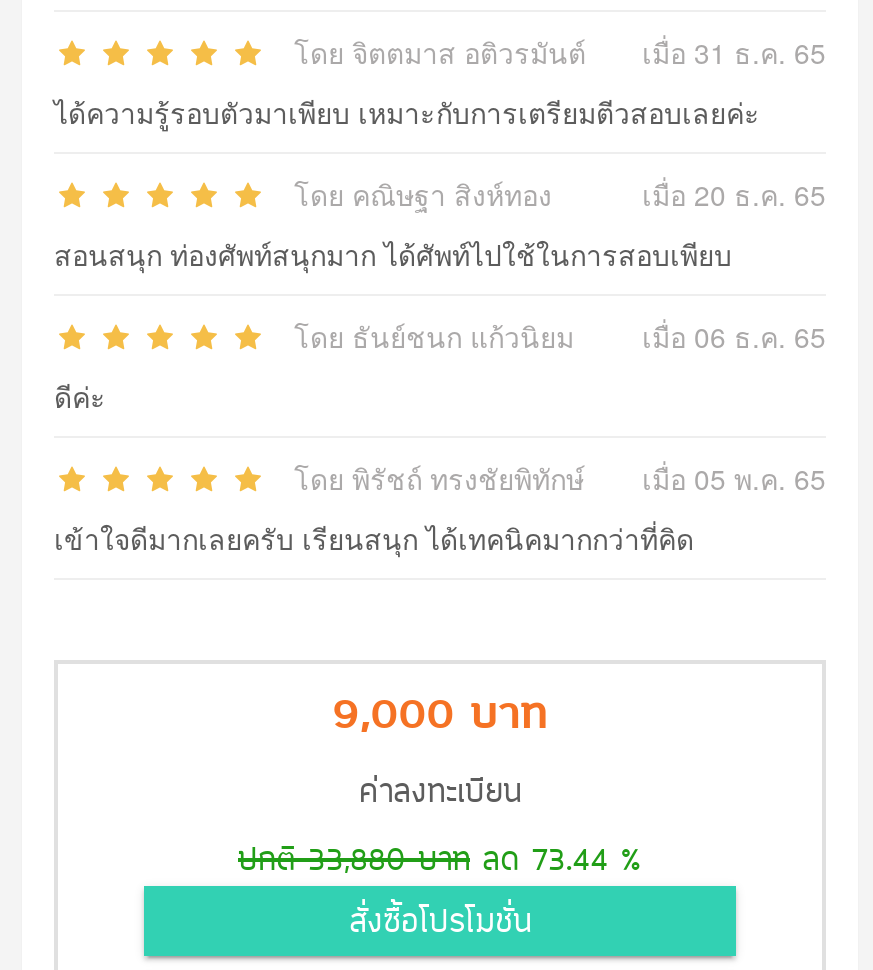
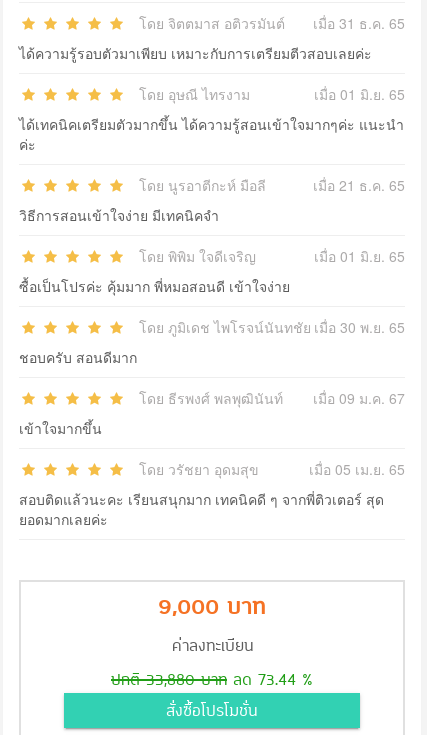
- โดย คณิษฐา สิงห์ทอง
- เมื่อ 20 ธ.ค. 65
- สอนสนุก ท่องศัพท์สนุกมาก ได้ศัพท์ไปใช้ในการสอบเพียบ
- โดย ธันย์ชนก แก้วนิยม
- เมื่อ 06 ธ.ค. 65
- ดีค่ะ
- โดย พิรัชถ์ ทรงชัยพิทักษ์
- เมื่อ 05 พ.ค. 65
- เข้าใจดีมากเลยครับ เรียนสนุก ได้เทคนิคมากกว่าที่คิด
+ โดย อุษณี ไทรงาม
+ เมื่อ 01 มิ.ย. 65
+ ได้เทคนิคเตรียมตัวมากขึ้น ได้ความรู้สอนเข้าใจมากๆค่ะ แนะนำ
+ ค่ะ
+ โดย นูรอาตีกะห์ มือลี
+ เมื่อ 21 ธ.ค. 65
+ วิธีการสอนเข้าใจง่าย มีเทคนิคจำ
+ โดย พิพิม ใจดีเจริญ
+ เมื่อ 01 มิ.ย. 65
+ ซื้อเป็นโปรค่ะ คุ้มมาก พี่หมอสอนดี เข้าใจง่าย
+ โดย ภูมิเดช ไพโรจน์นันทชัย เมื่อ 30 พ.ย. 65
+ ชอบครับ สอนดีมาก
+ โดย ธีรพงศ์ พลพุฒินันท์
+ เมื่อ 09 ม.ค. 67
+ เข้าใจมากขึ้น
+ โดย วรัชยา อุดมสุข
+ เมื่อ 05 เม.ย. 65
+ สอบติดแล้วนะคะ เรียนสนุกมาก เทคนิคดี ๆ จากพี่ติวเตอร์ สุด
+ ยอดมากเลยค่ะ
